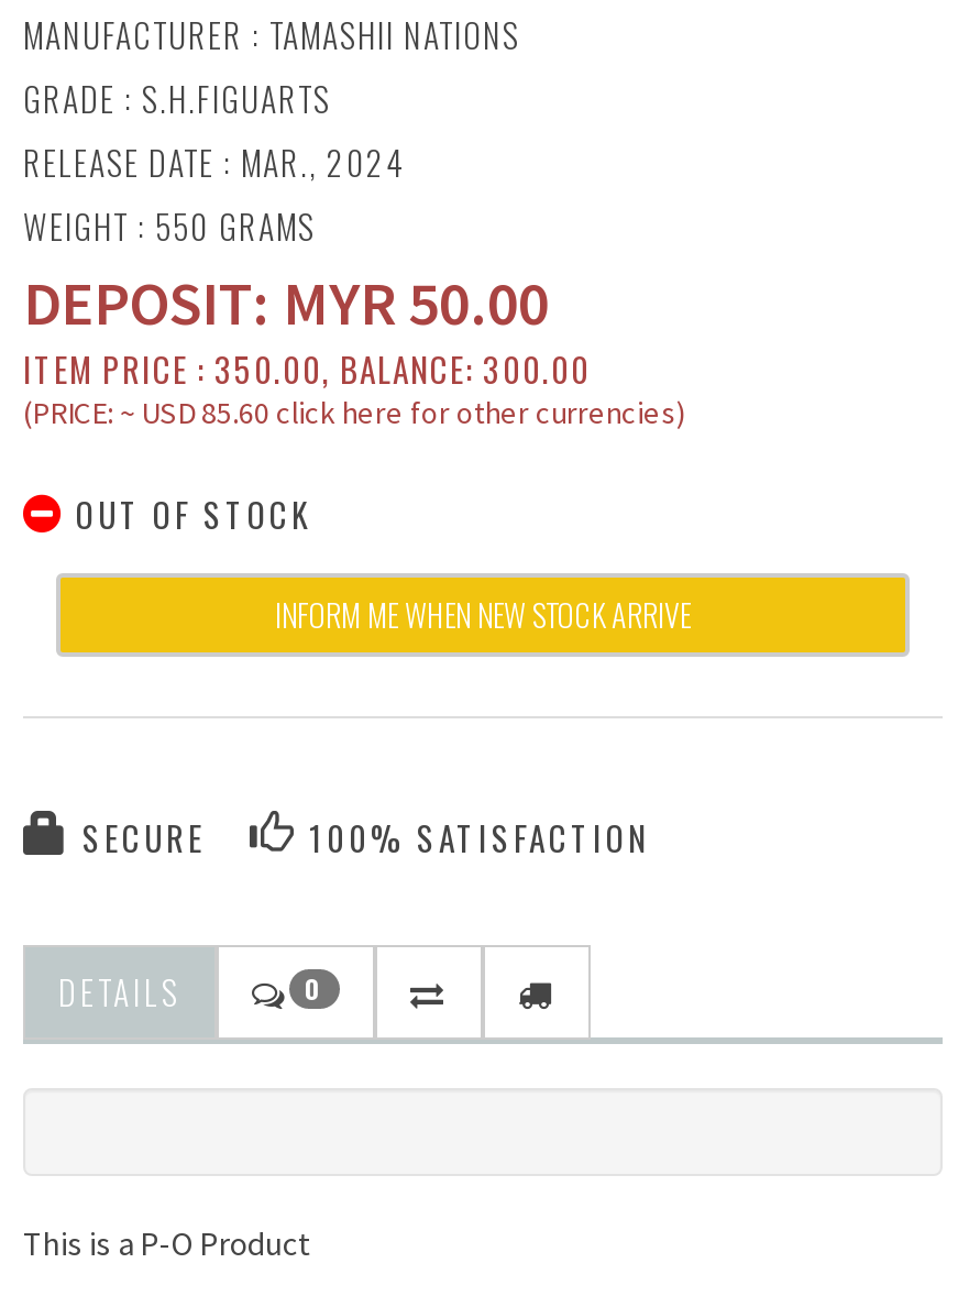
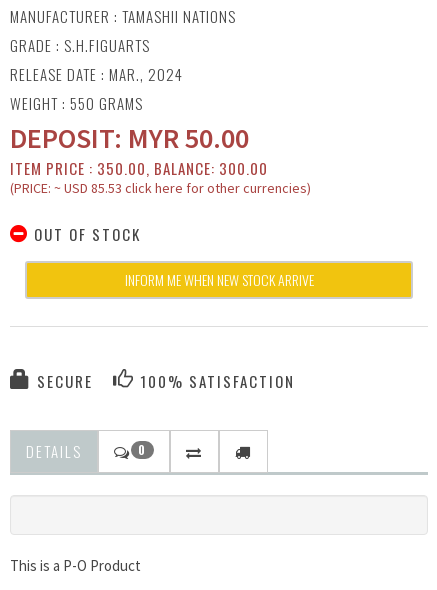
- (PRICE: ~ USD 85.60 click here for other currencies)
+ (PRICE: ~ USD 85.53 click here for other currencies)
